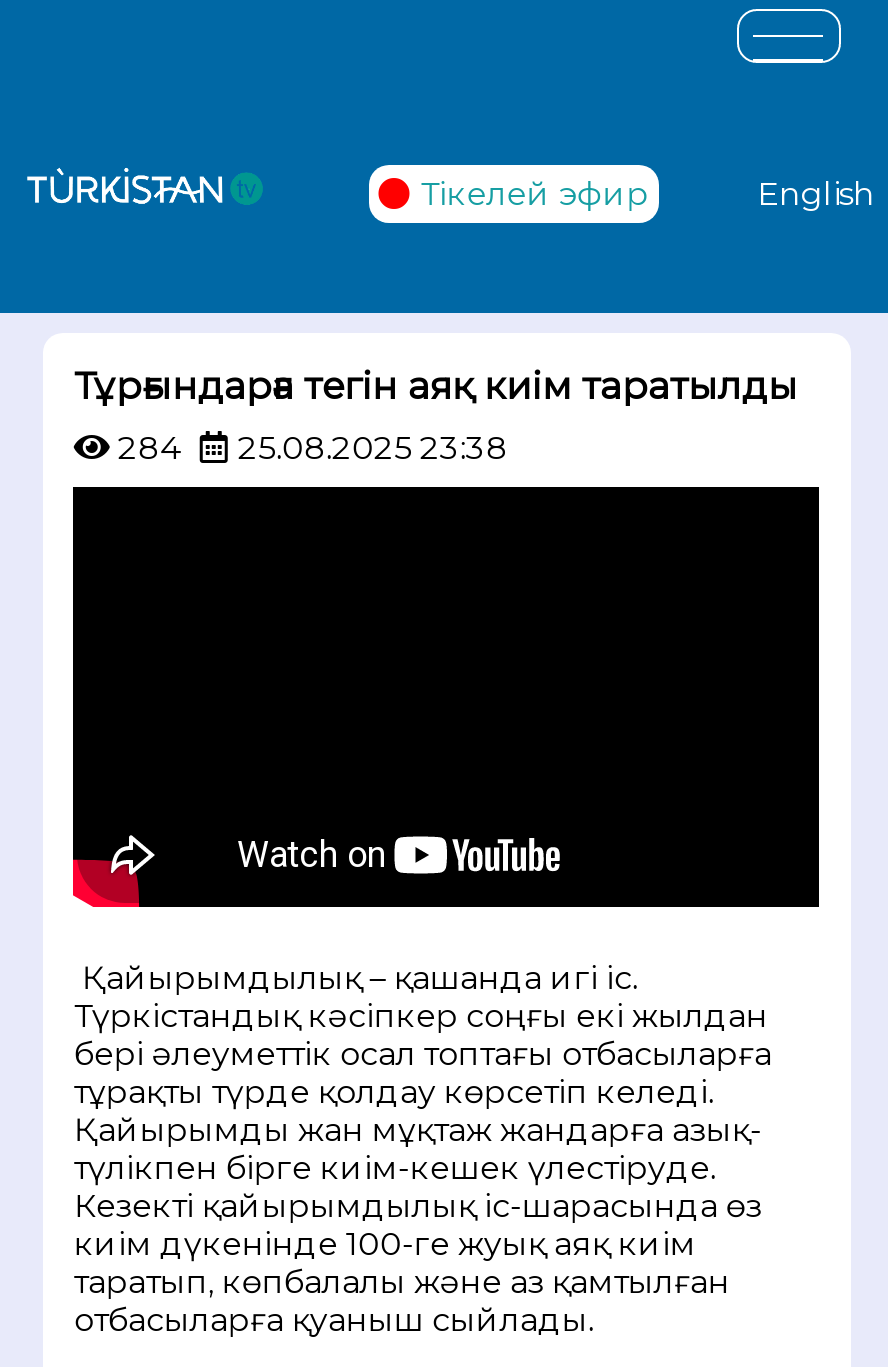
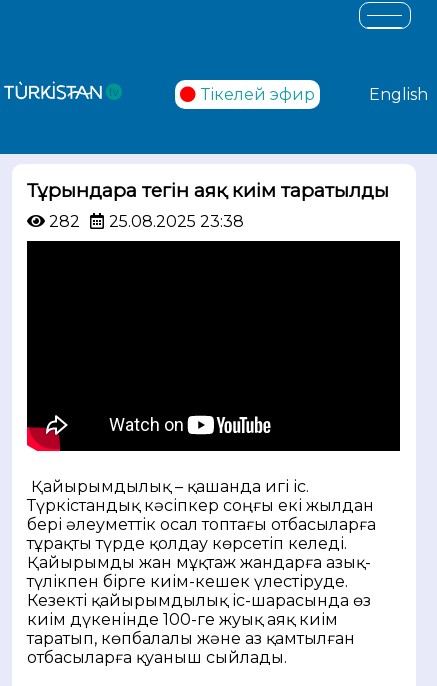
- 284 25.08.2025 23:38
+ 282 25.08.2025 23:38
